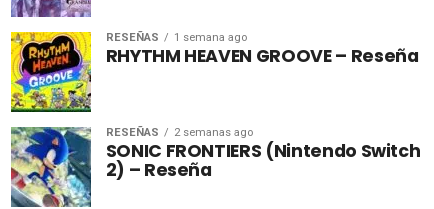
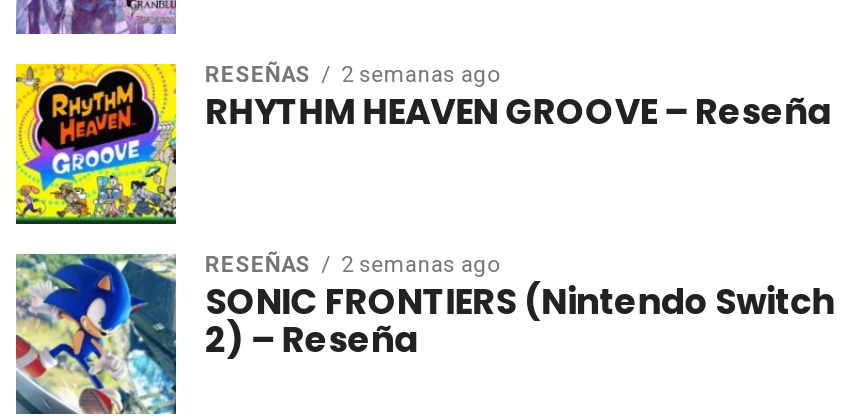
- RESEÑAS 1 semana ago
+ RESEÑAS 2 semanas ago
